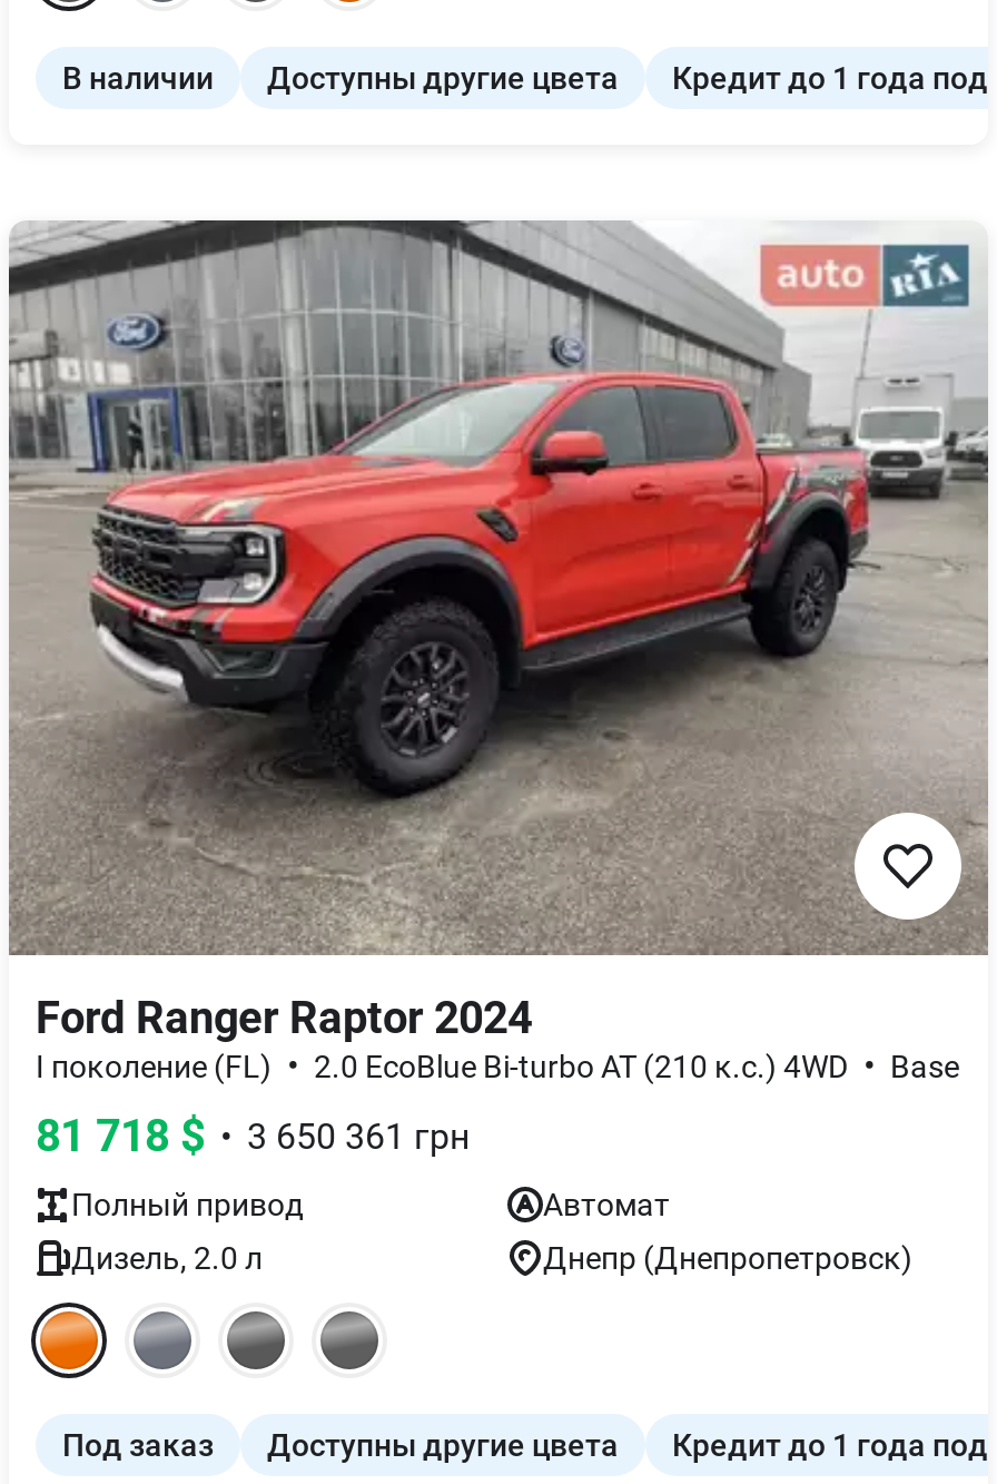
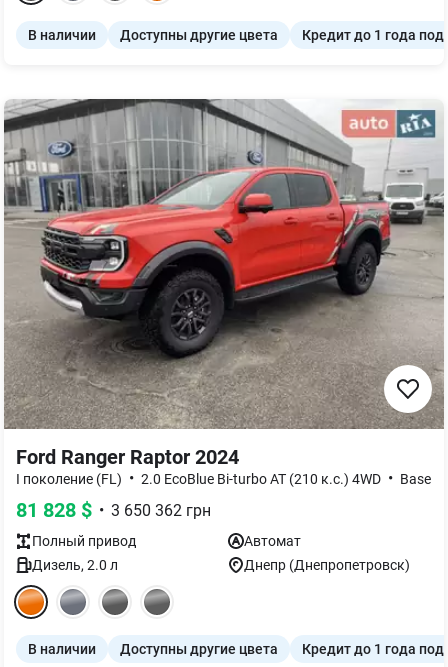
- 81 718 $ • 3 650 361 грн
+ 81 828 $ • 3 650 362 грн

- Под заказ
+ В наличии
